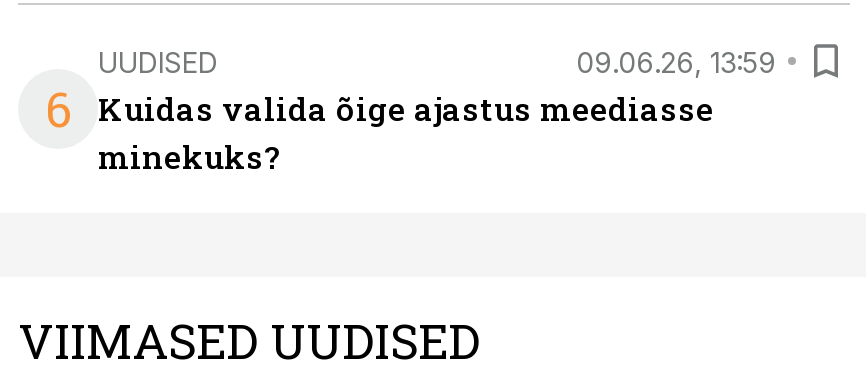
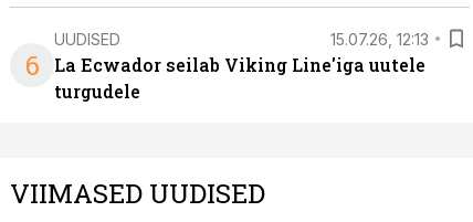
- 09.06.26, 13:59
- Kuidas valida õige ajastus meediasse
- minekuks?
+ 15.07.26, 12:13
+ La Ecwador seilab Viking Line'iga uutele
+ turgudele
